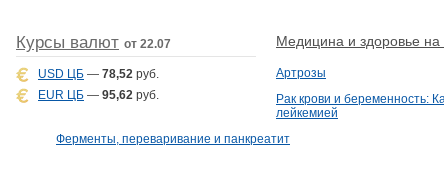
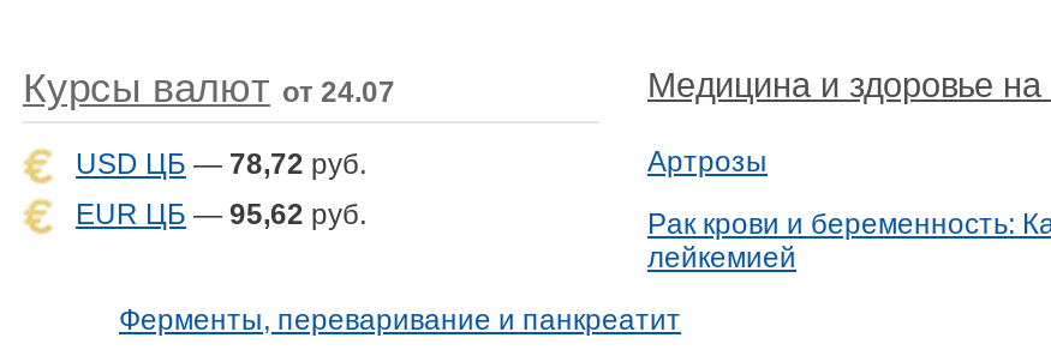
- Курсы валют от 22.07
+ Курсы валют от 24.07

- USD ЦБ — 78,52 руб.
+ USD ЦБ — 78,72 руб.
